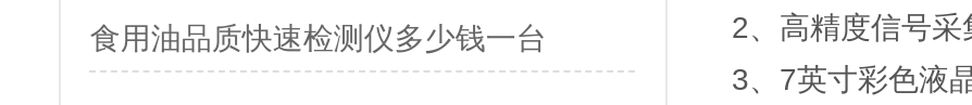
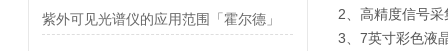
- 食用油品质快速检测仪多少钱一台
+ 紫外可见光谱仪的应用范围「霍尔德」
